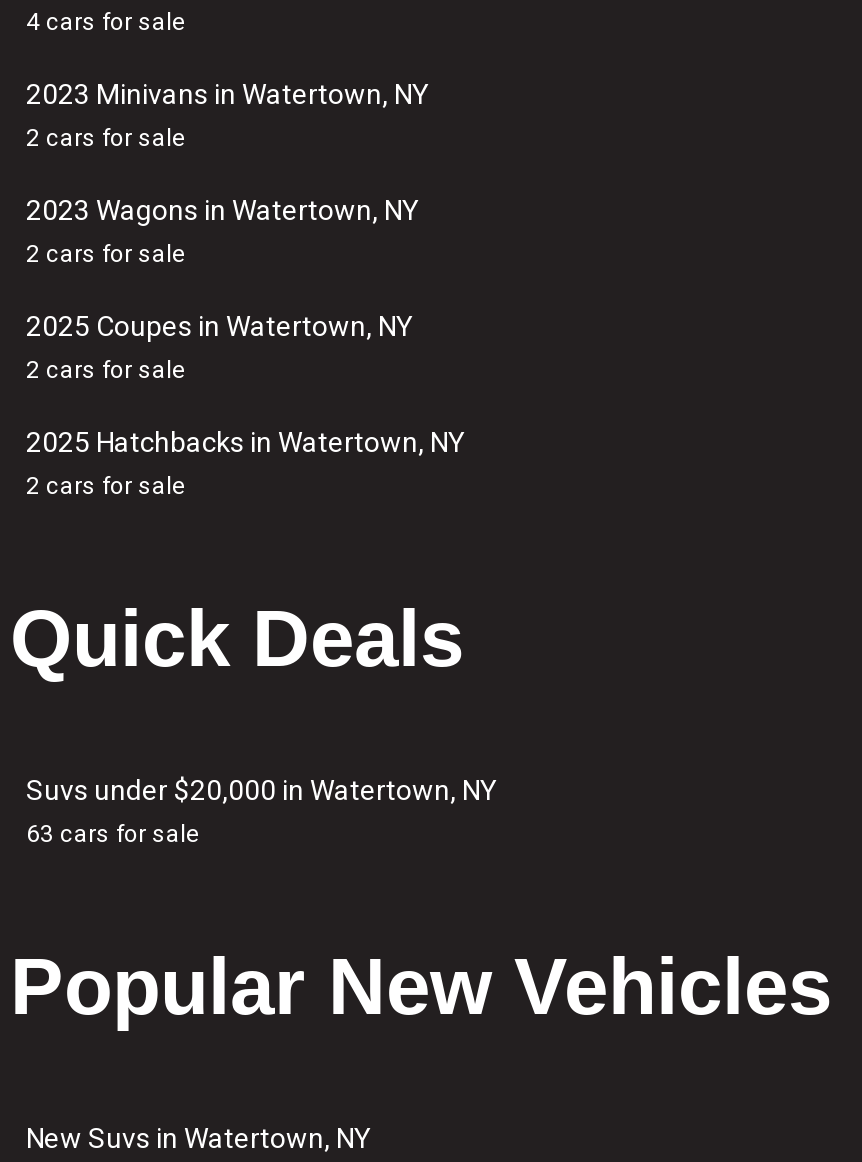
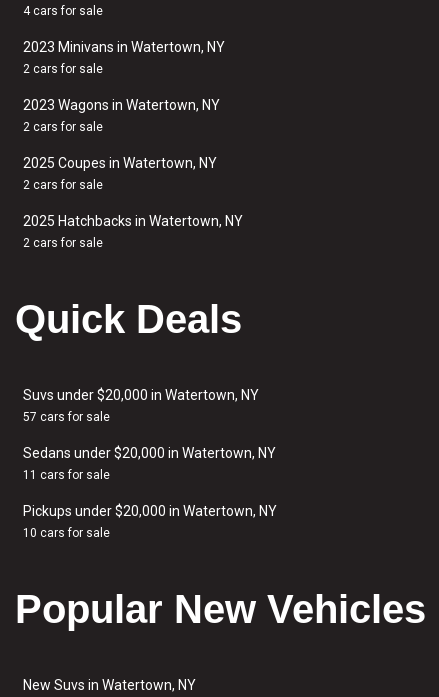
- 63 cars for sale
+ 57 cars for sale
+ Sedans under $20,000 in Watertown, NY
+ 11 cars for sale
+ Pickups under $20,000 in Watertown, NY
+ 10 cars for sale
